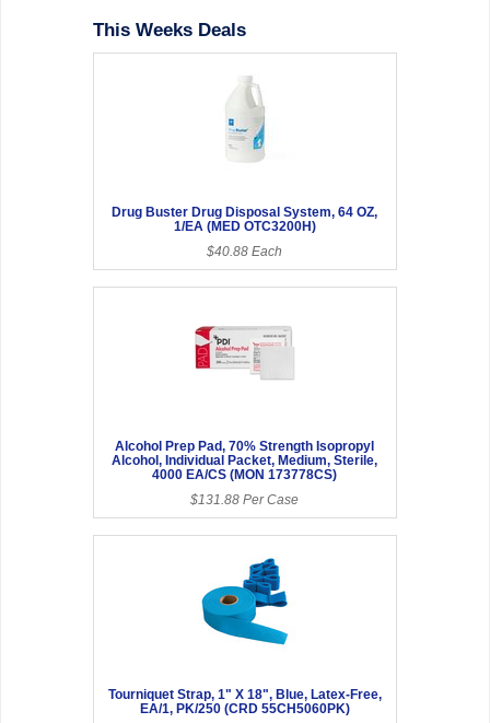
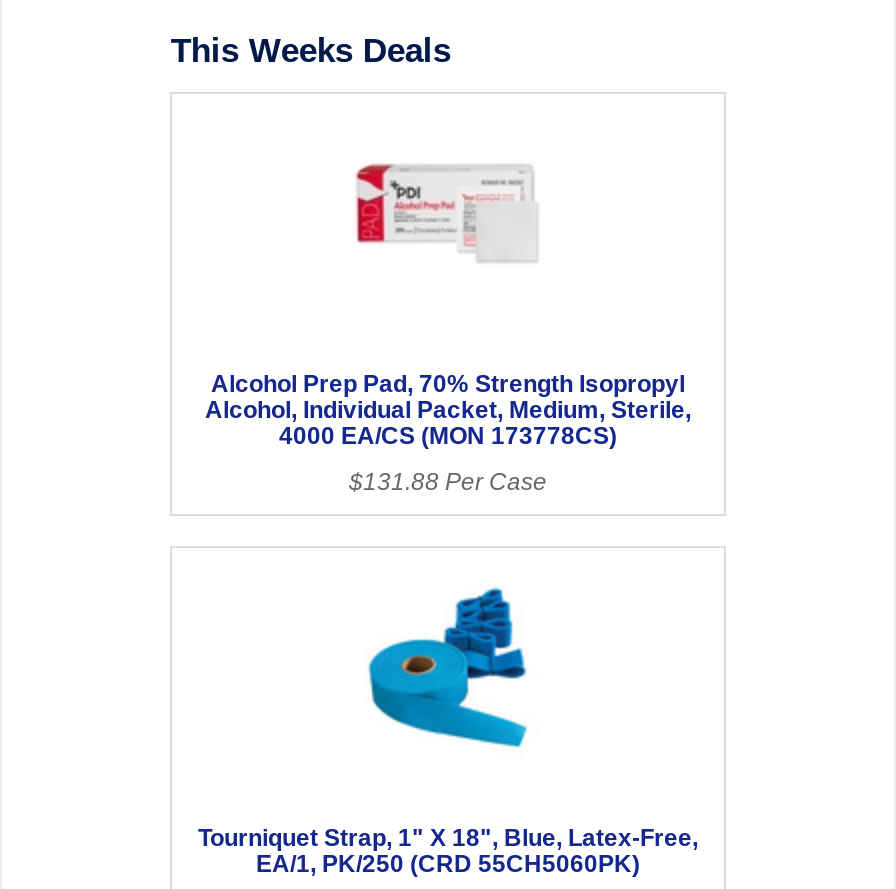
- [image]
- Drug Buster Drug Disposal System, 64 OZ,
- 1/EA (MED OTC3200H)
- $40.88 Each
